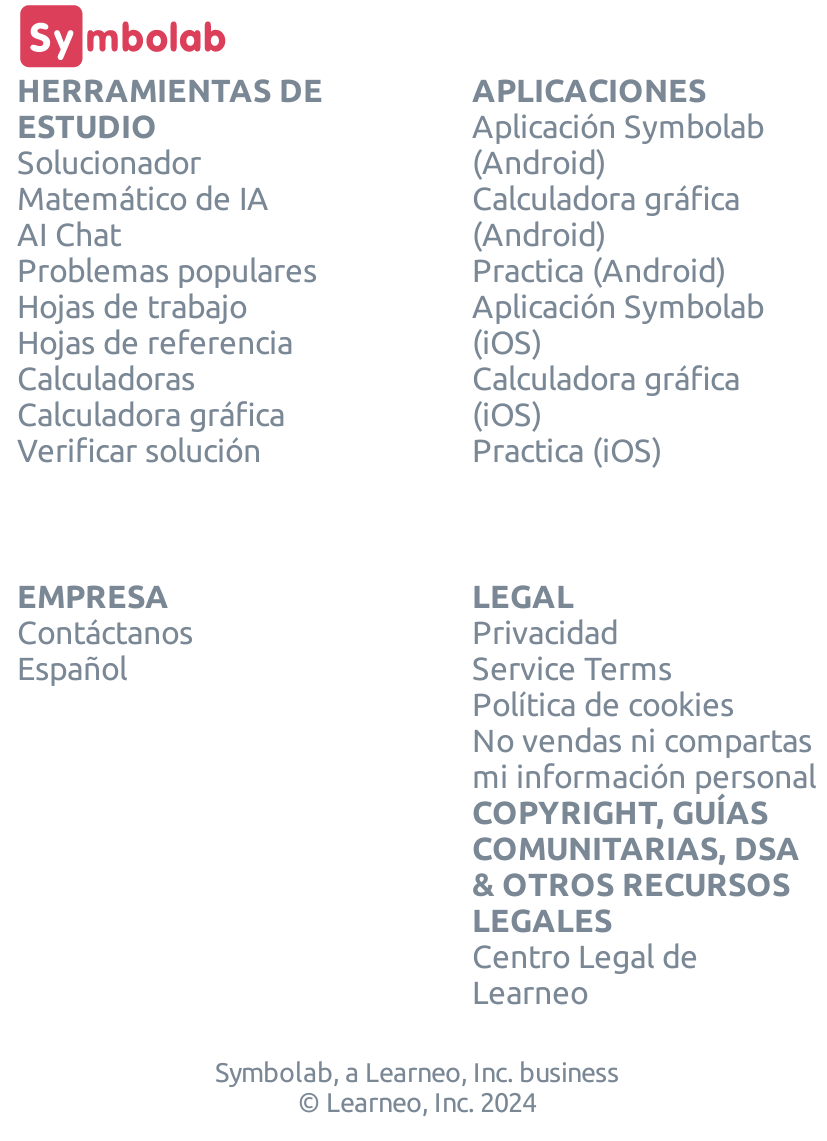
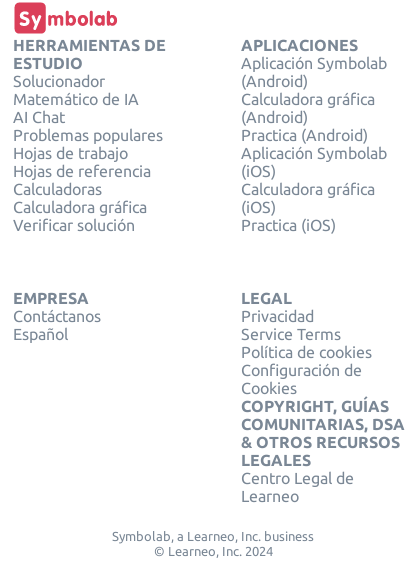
- No vendas ni compartas
- mi información personal
+ Configuración de
+ Cookies
